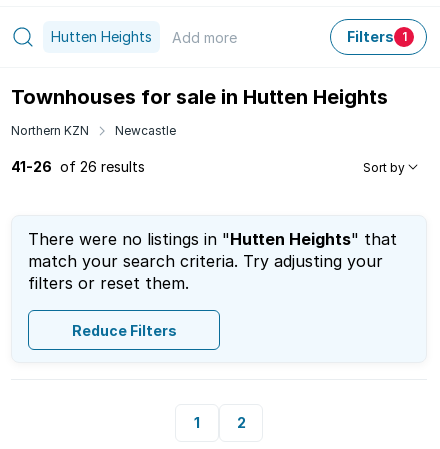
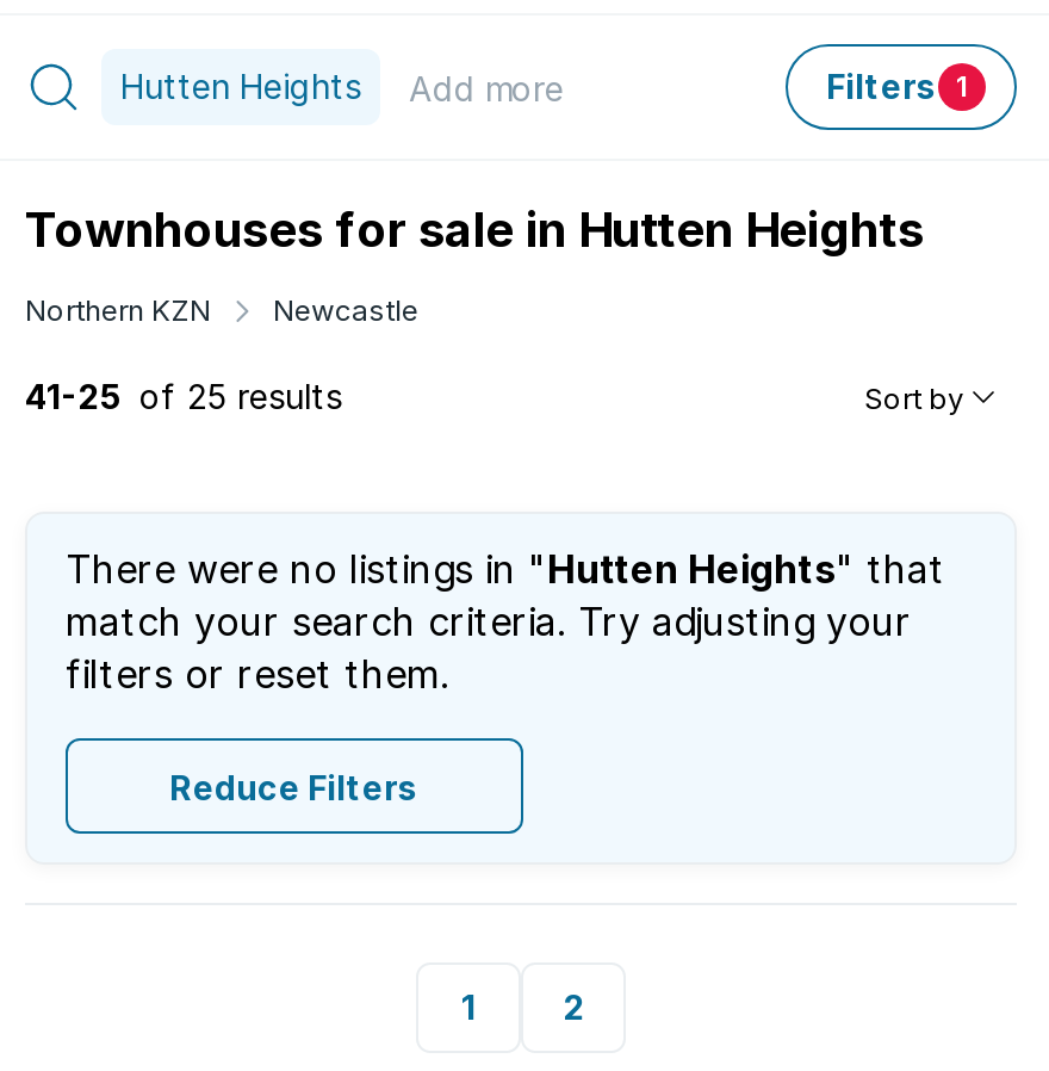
- 41-26 of 26 results
+ 41-25 of 25 results
